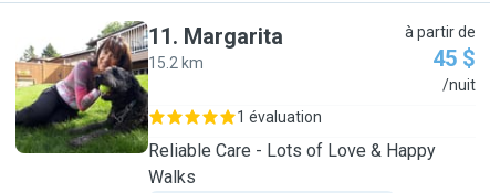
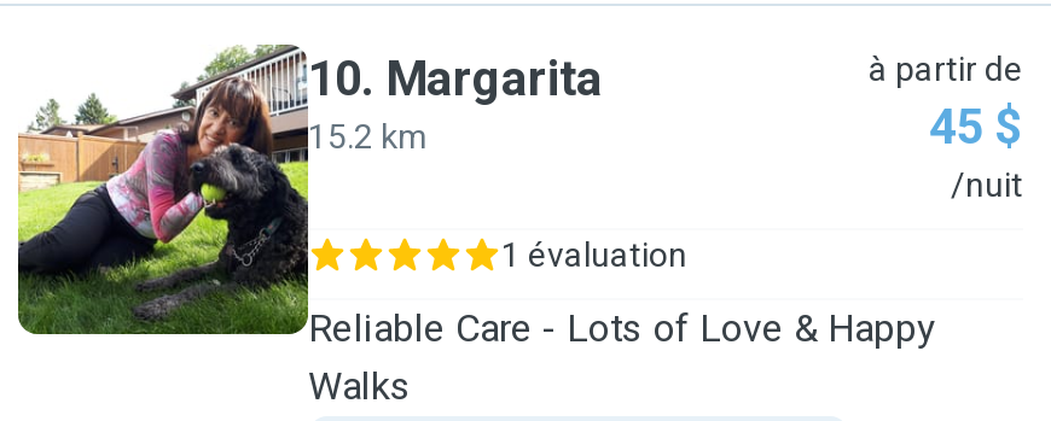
- 11. Margarita
+ 10. Margarita
